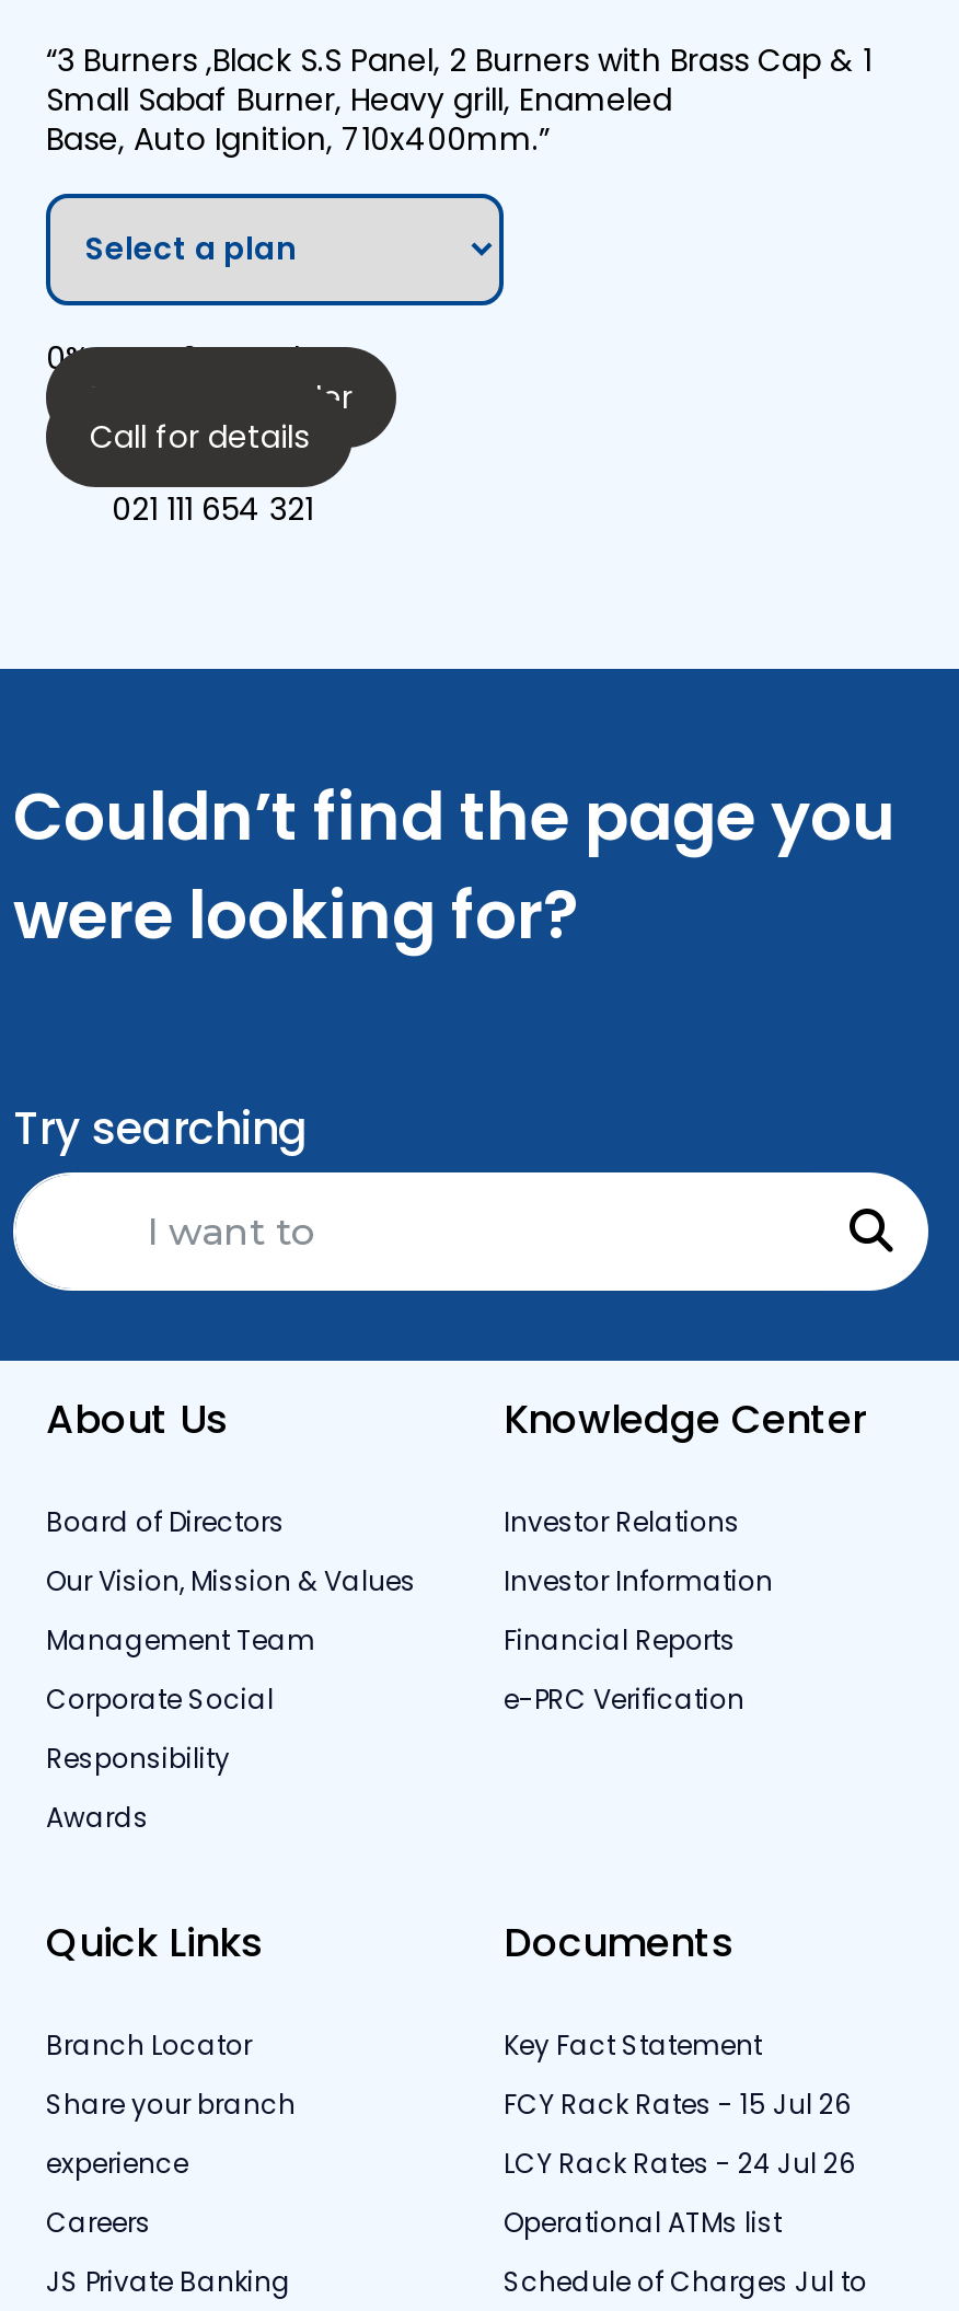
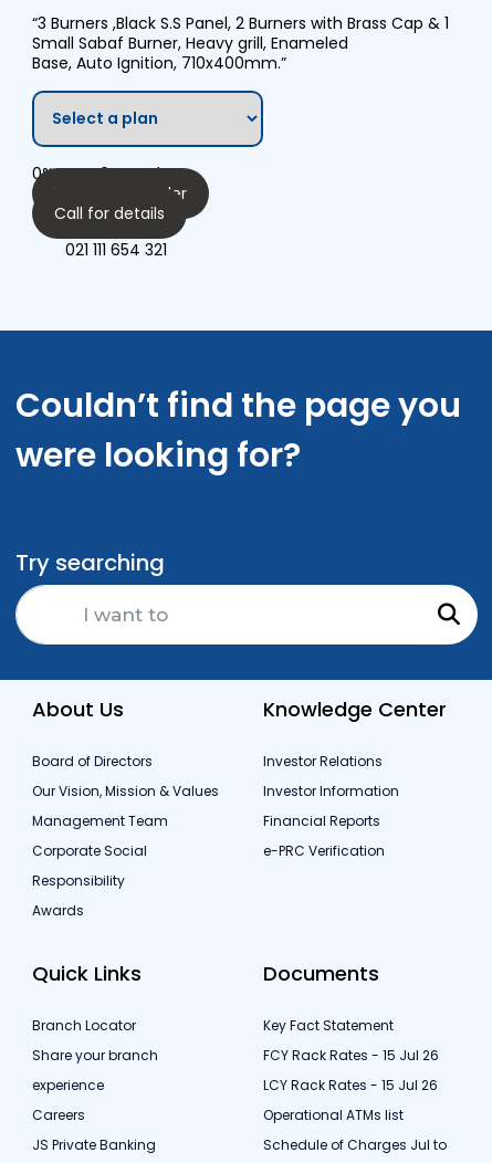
- LCY Rack Rates - 24 Jul 26
+ LCY Rack Rates - 15 Jul 26
